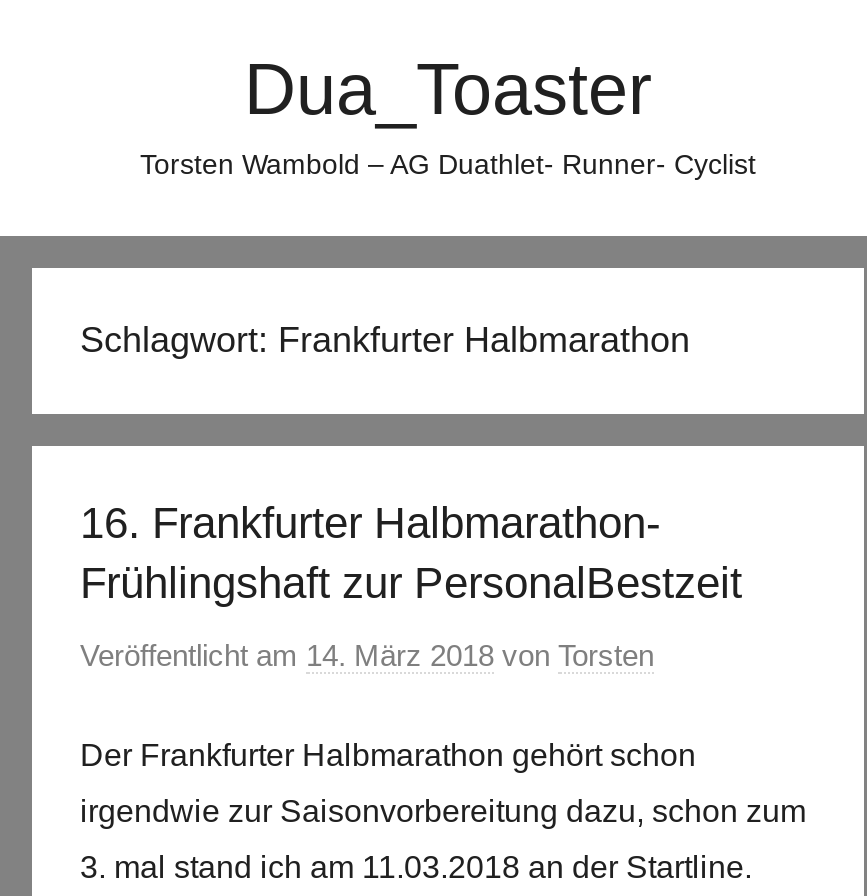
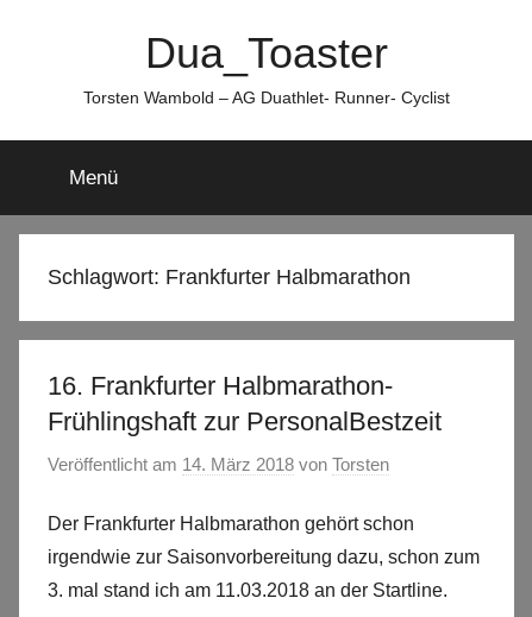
+ Menü
